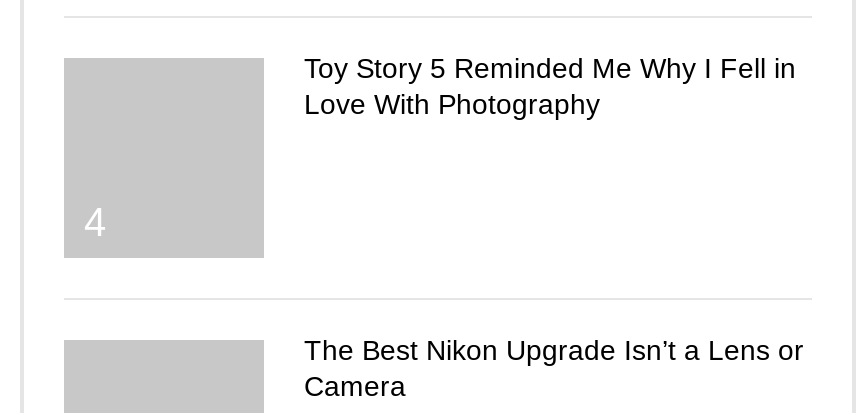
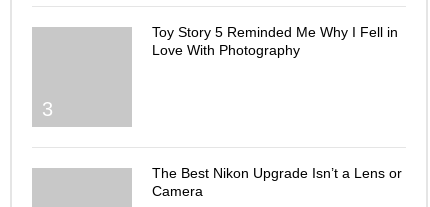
- 4
+ 3
